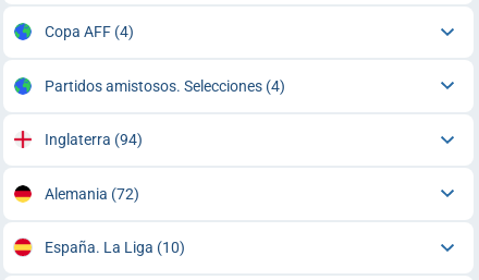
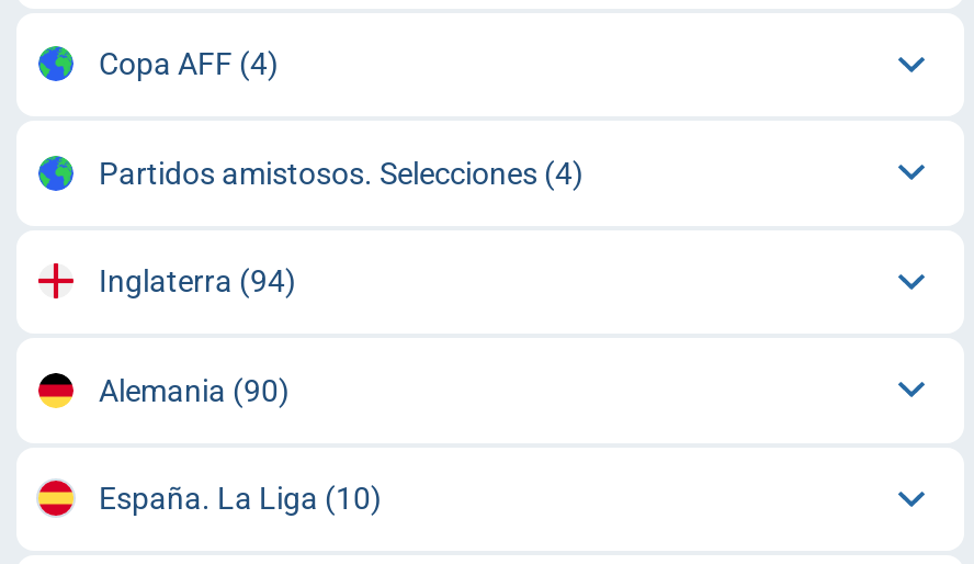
- Alemania (72)
+ Alemania (90)
